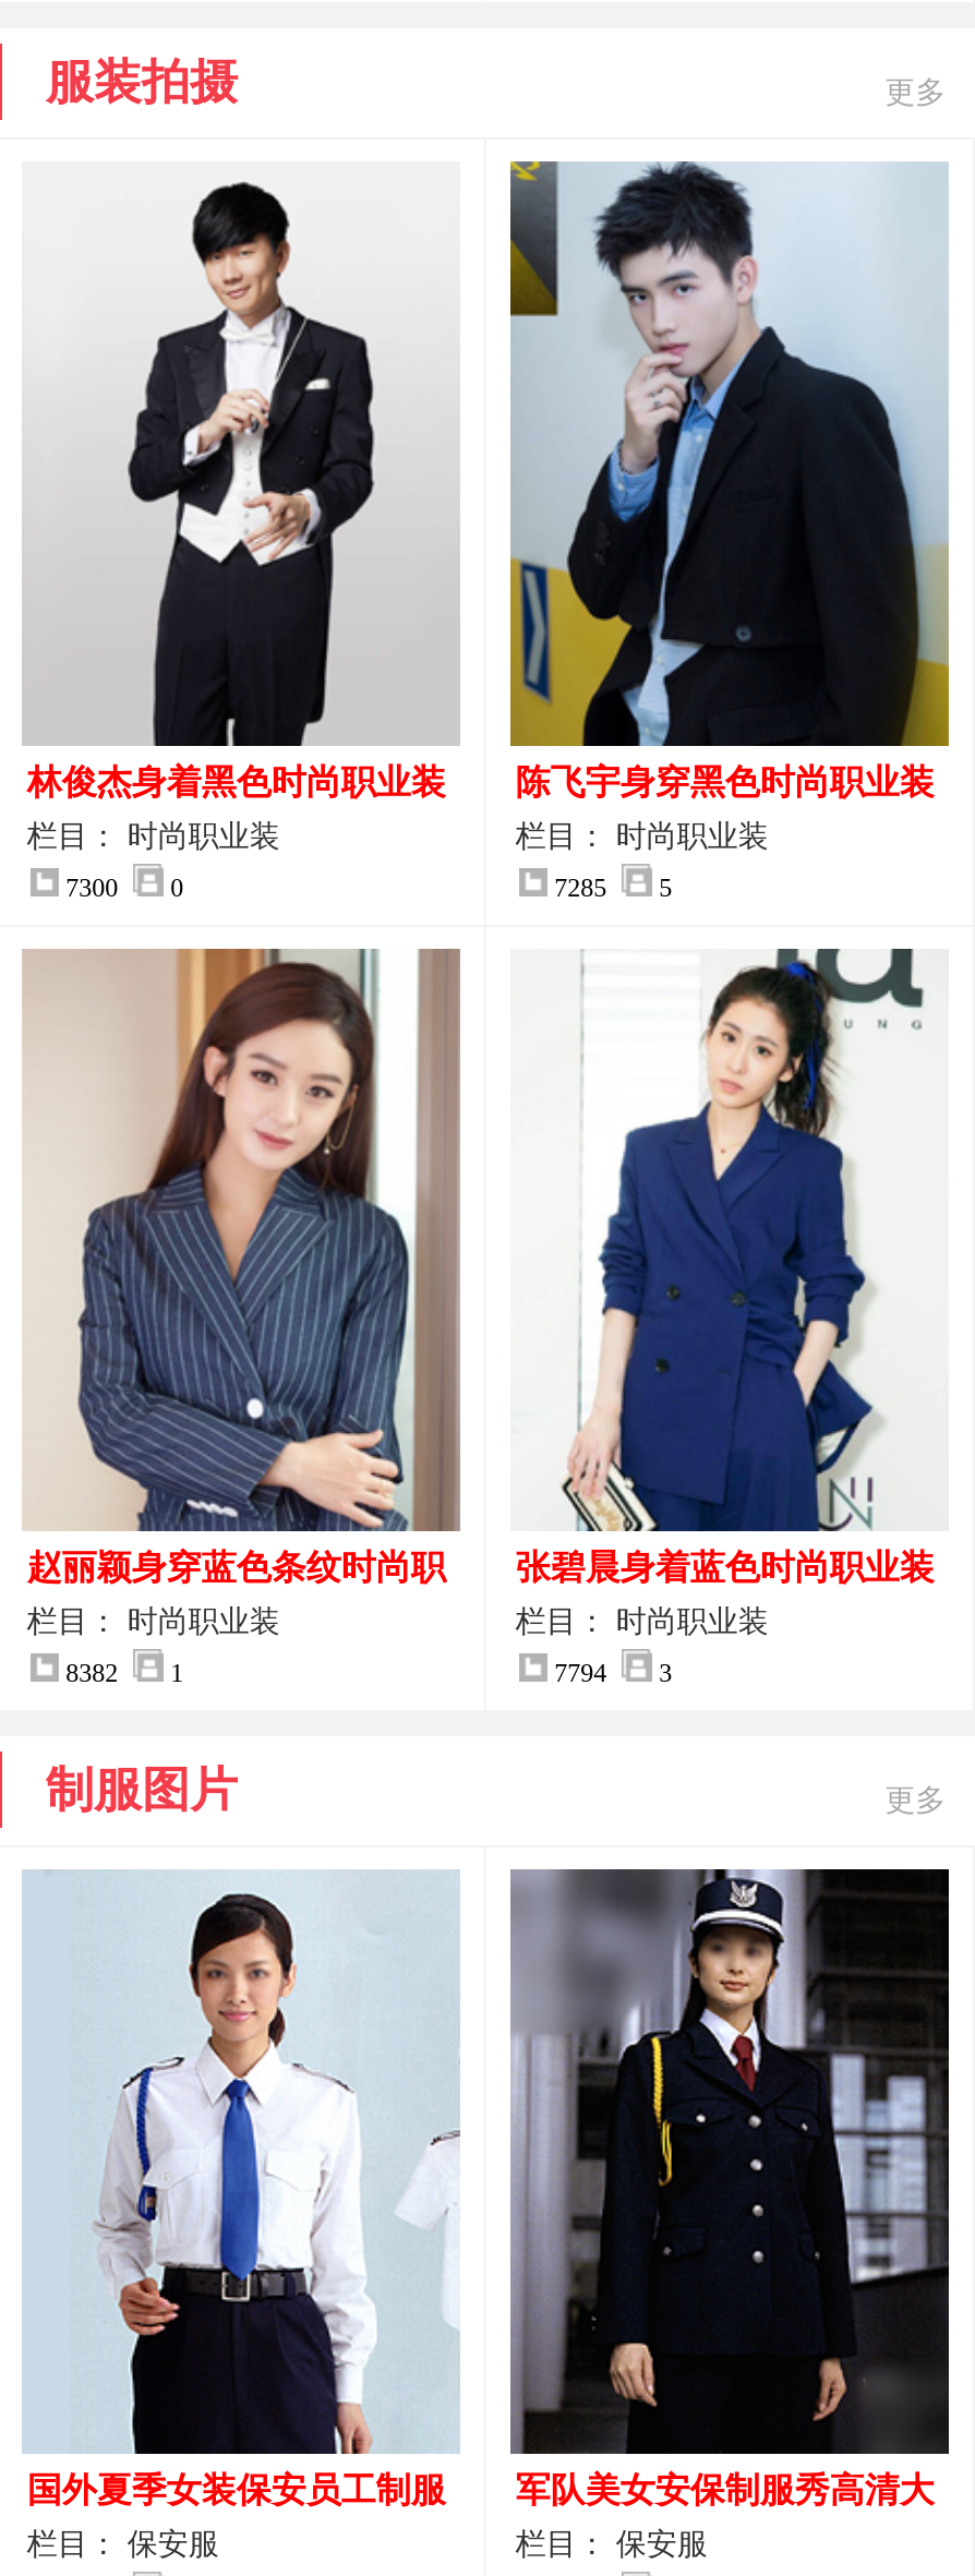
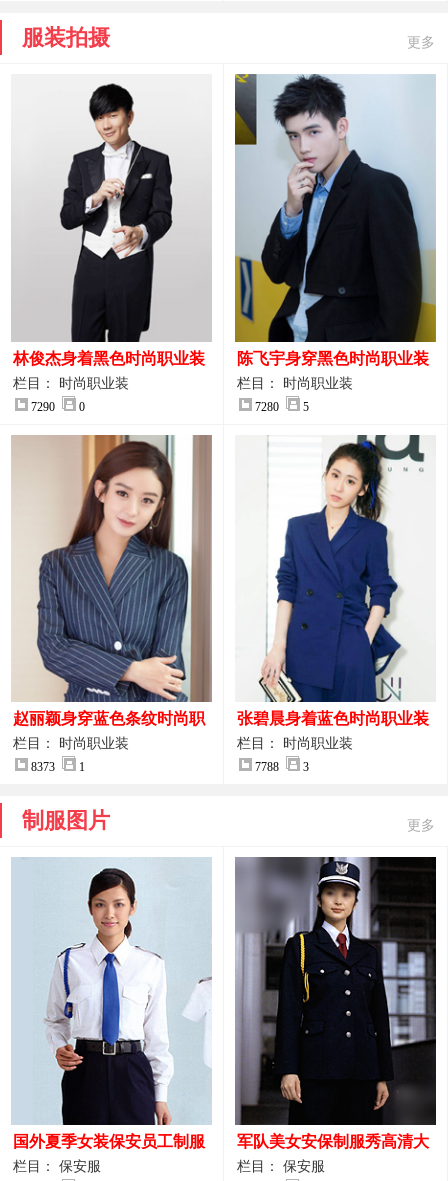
- 7300 0
+ 7290 0

- 7285 5
+ 7280 5

- 8382 1
+ 8373 1

- 7794 3
+ 7788 3
